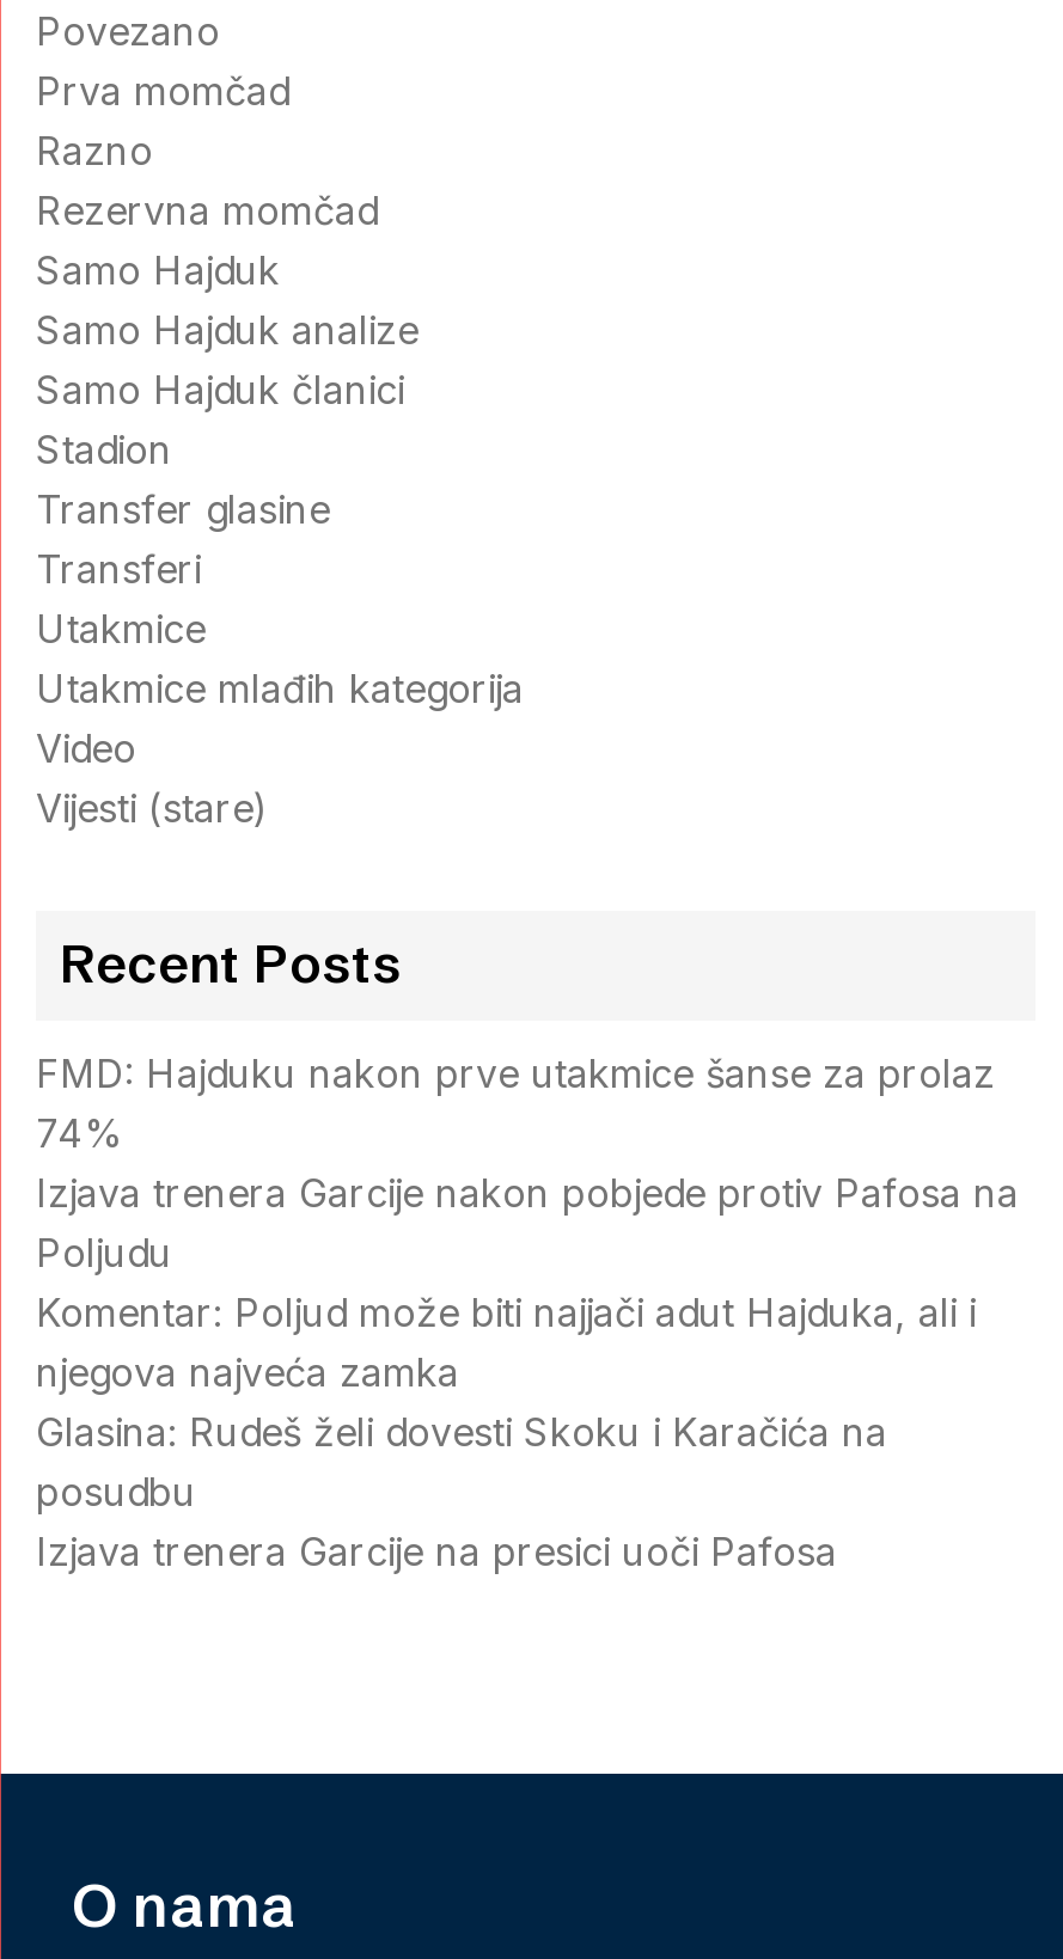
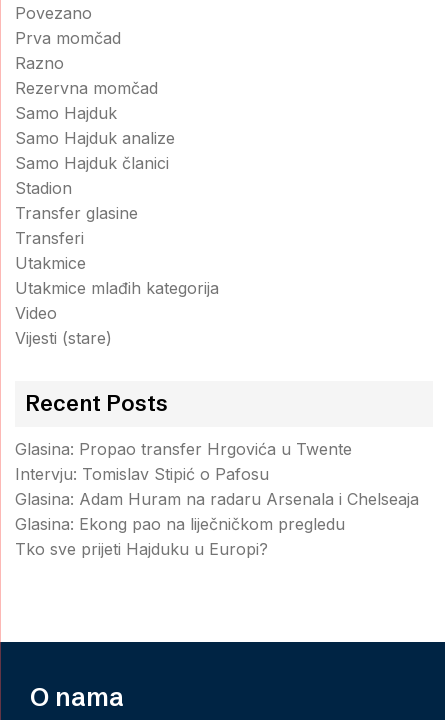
- FMD: Hajduku nakon prve utakmice šanse za prolaz
- 74%
- Izjava trenera Garcije nakon pobjede protiv Pafosa na
- Poljudu
- Komentar: Poljud može biti najjači adut Hajduka, ali i
- njegova najveća zamka
- Glasina: Rudeš želi dovesti Skoku i Karačića na
- posudbu
- Izjava trenera Garcije na presici uoči Pafosa
+ Glasina: Propao transfer Hrgovića u Twente
+ Intervju: Tomislav Stipić o Pafosu
+ Glasina: Adam Huram na radaru Arsenala i Chelseaja
+ Glasina: Ekong pao na liječničkom pregledu
+ Tko sve prijeti Hajduku u Europi?
